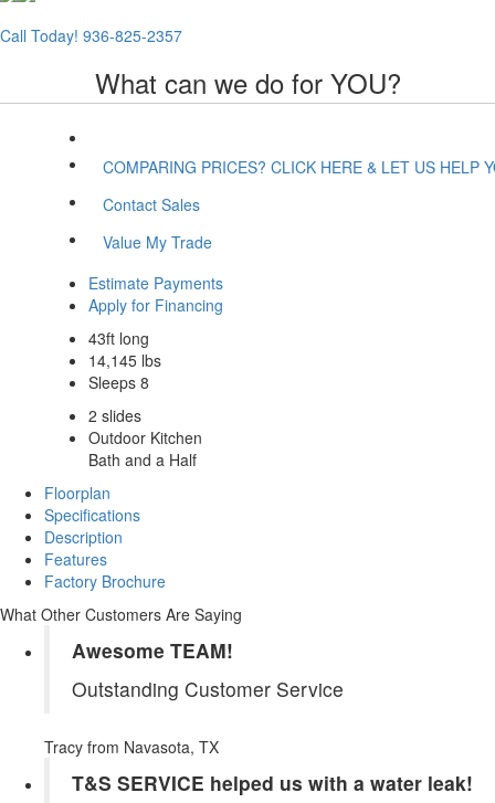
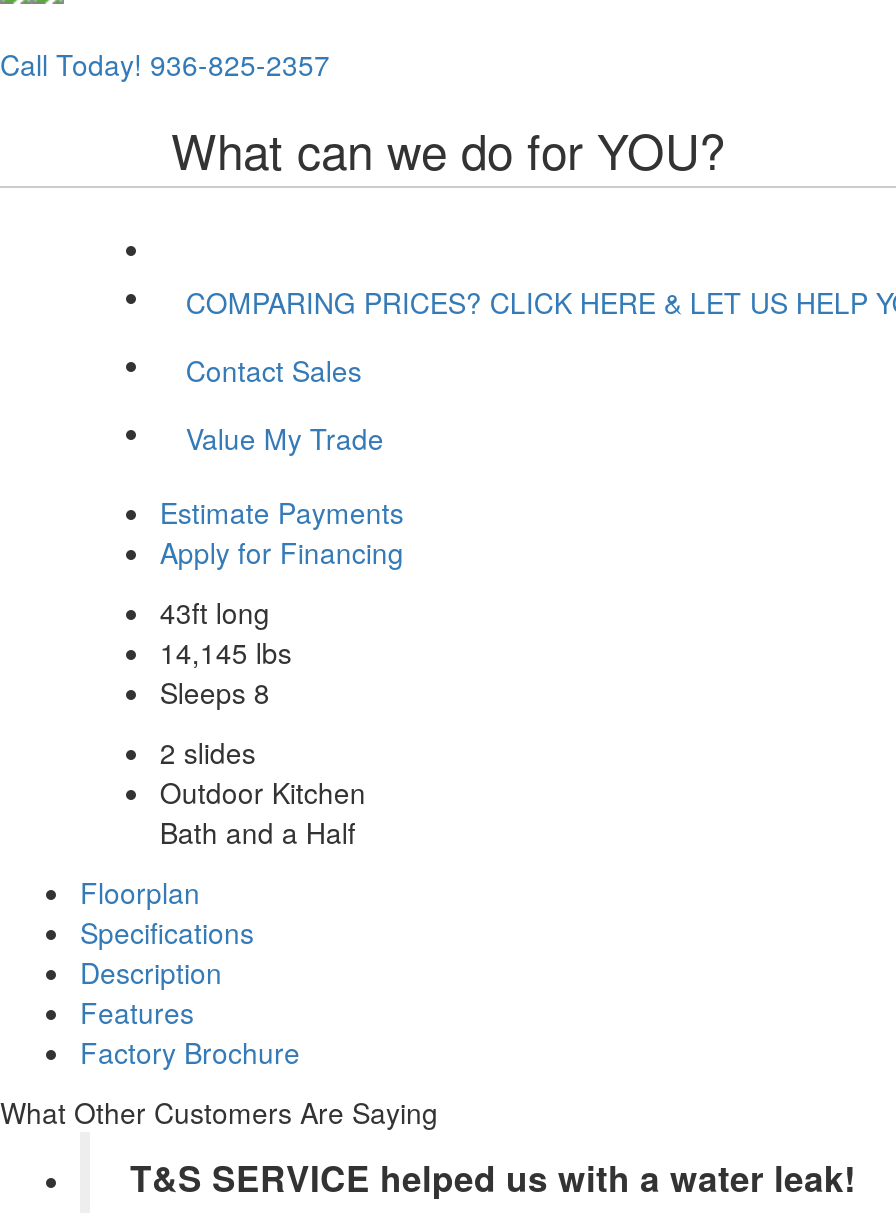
- Awesome TEAM!
- Outstanding Customer Service
- Tracy from Navasota, TX
